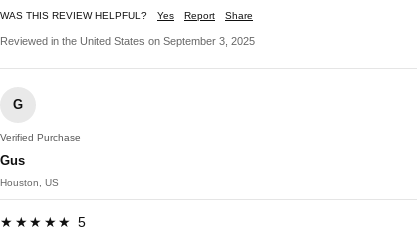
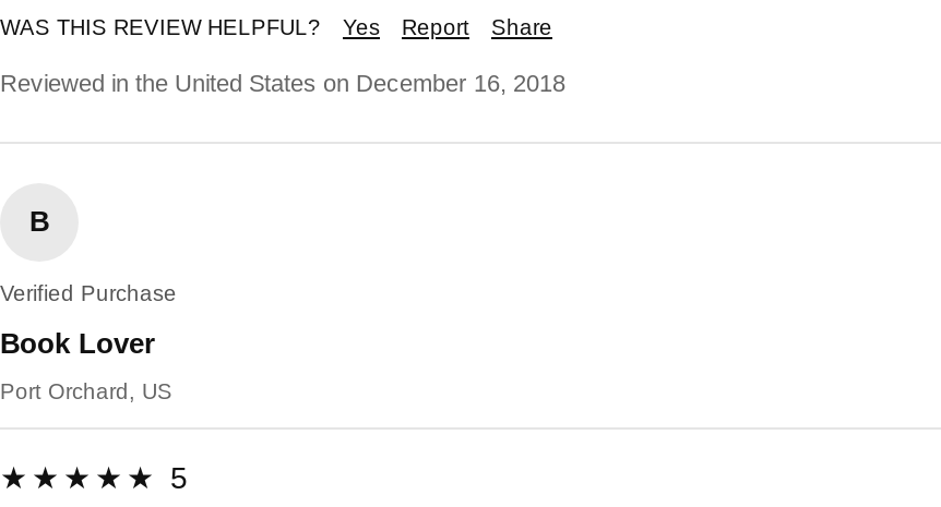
- Reviewed in the United States on September 3, 2025
+ Reviewed in the United States on December 16, 2018

- G
+ B

- Gus
+ Book Lover

- Houston, US
+ Port Orchard, US
